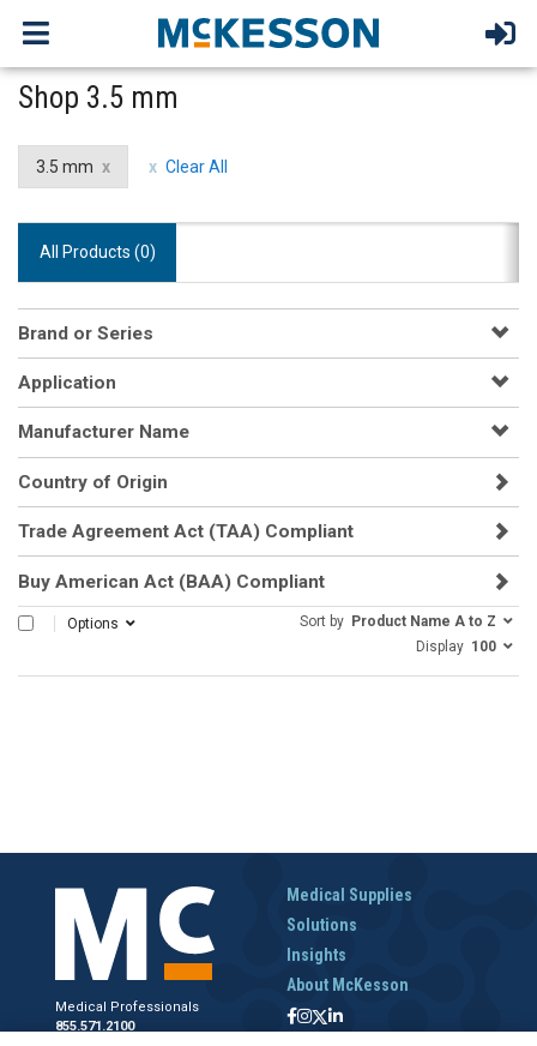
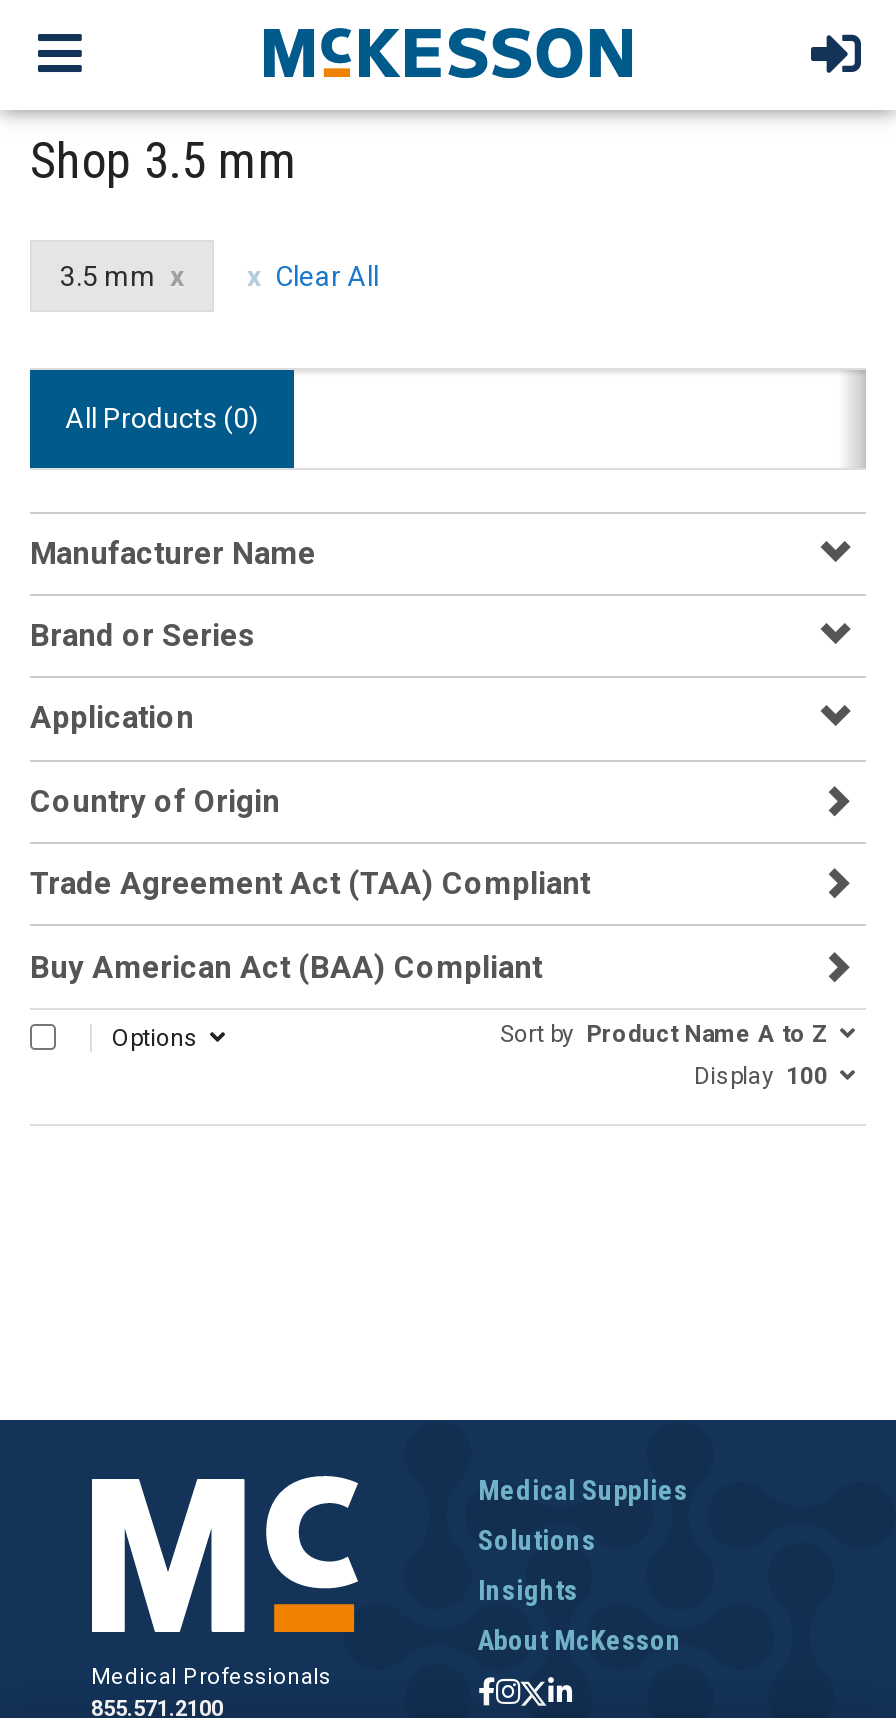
moved down: Brand or Series | Application

moved up: Manufacturer Name
